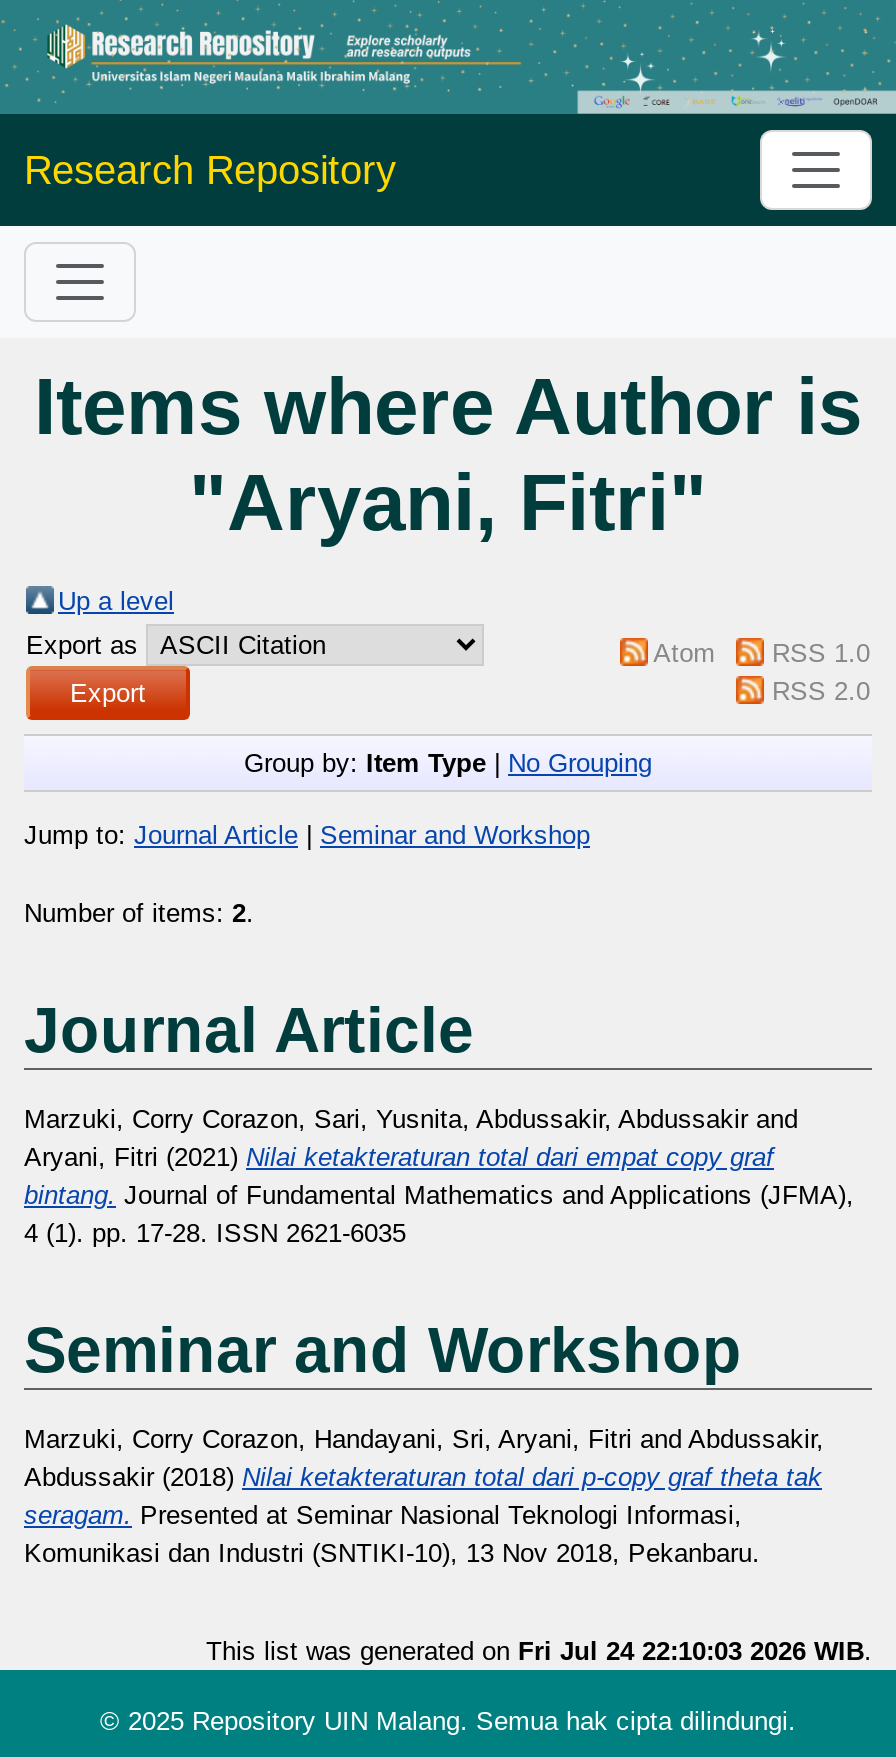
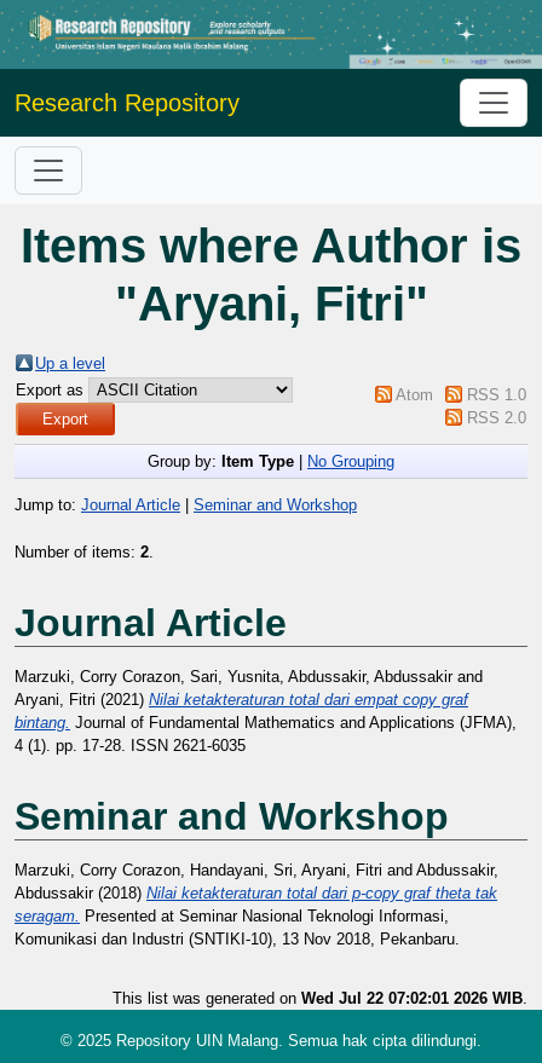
- This list was generated on Fri Jul 24 22:10:03 2026 WIB.
+ This list was generated on Wed Jul 22 07:02:01 2026 WIB.
